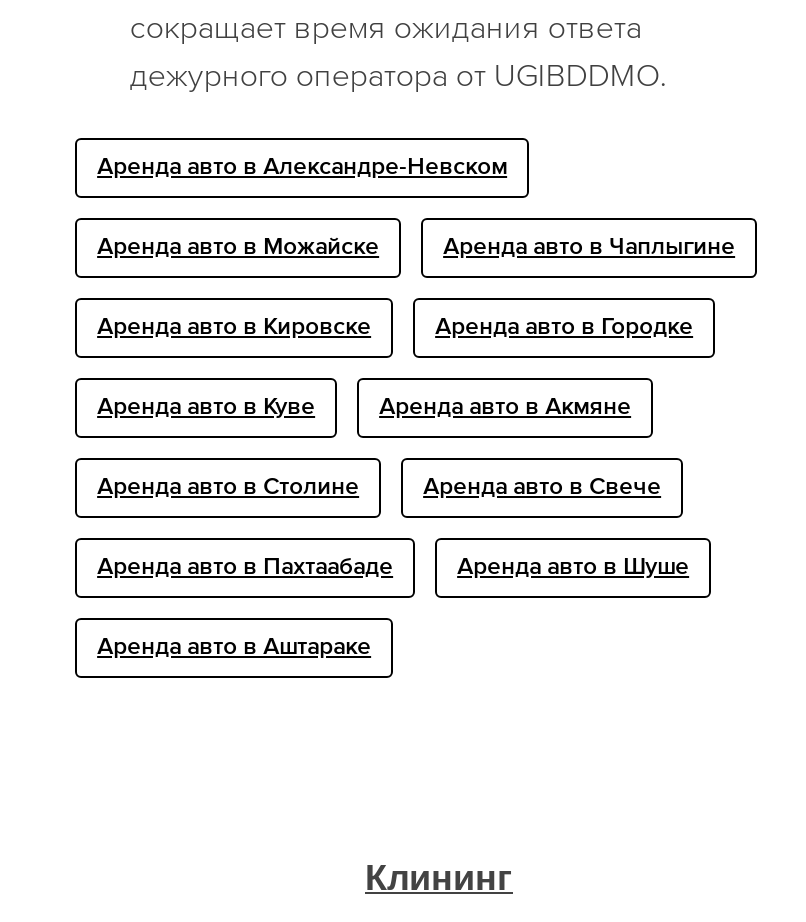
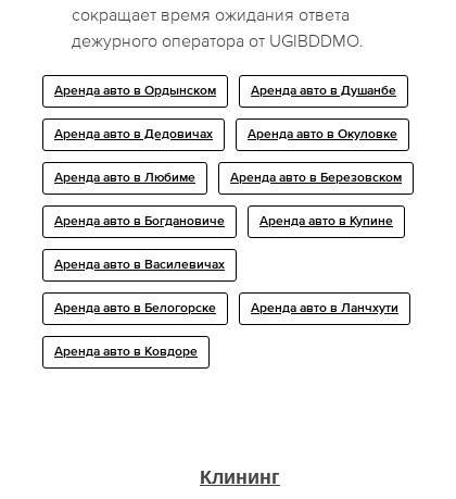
- Аренда авто в Александре-Невском
+ Аренда авто в Ордынском

- Аренда авто в Можайске
+ Аренда авто в Душанбе

- Аренда авто в Чаплыгине
+ Аренда авто в Дедовичах

- Аренда авто в Кировске
+ Аренда авто в Окуловке

- Аренда авто в Городке
+ Аренда авто в Любиме

- Аренда авто в Куве
+ Аренда авто в Березовском

- Аренда авто в Акмяне
+ Аренда авто в Богдановиче

- Аренда авто в Столине
+ Аренда авто в Купине

- Аренда авто в Свече
+ Аренда авто в Василевичах

- Аренда авто в Пахтаабаде
+ Аренда авто в Белогорске

- Аренда авто в Шуше
+ Аренда авто в Ланчхути

- Аренда авто в Аштараке
+ Аренда авто в Ковдоре
